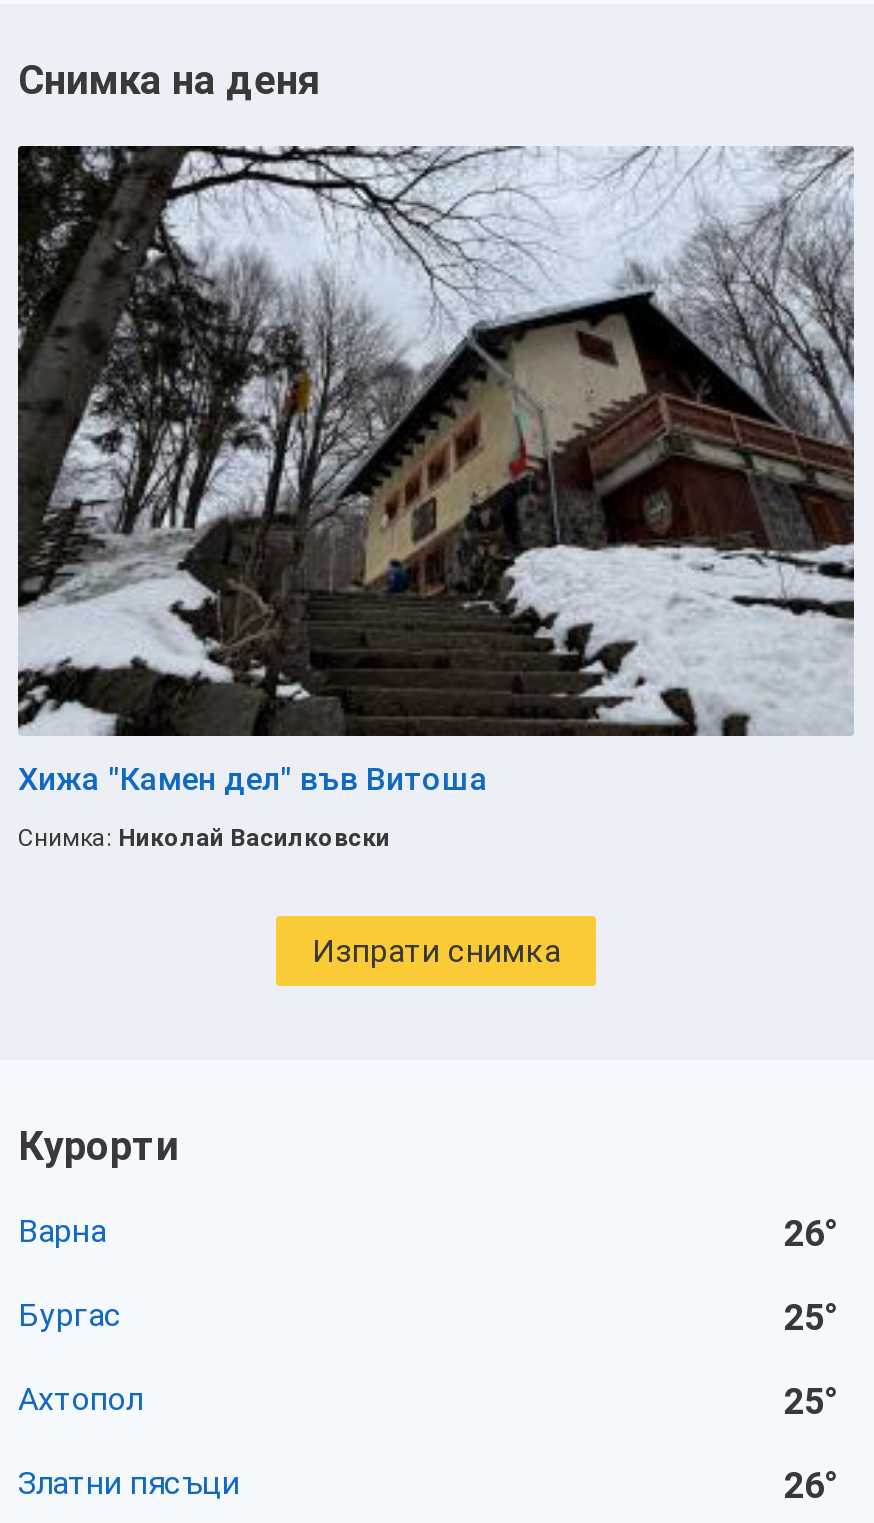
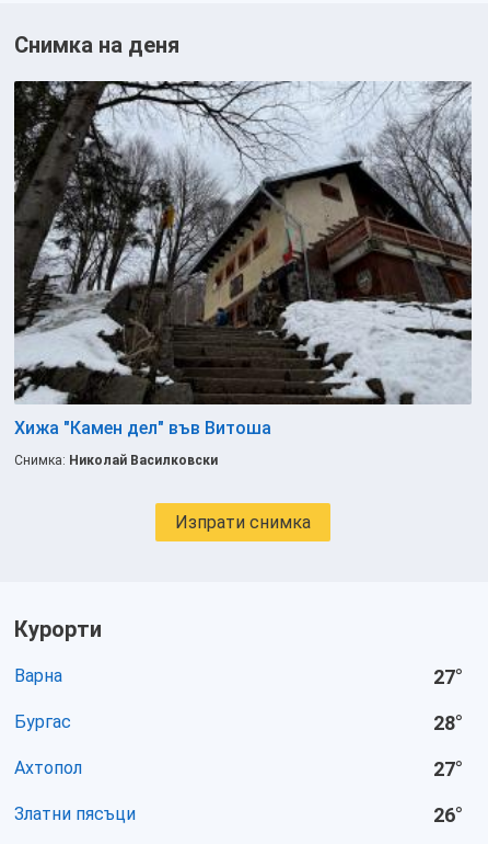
- 26°
+ 27°

- 25°
+ 28°

- 25°
+ 27°
